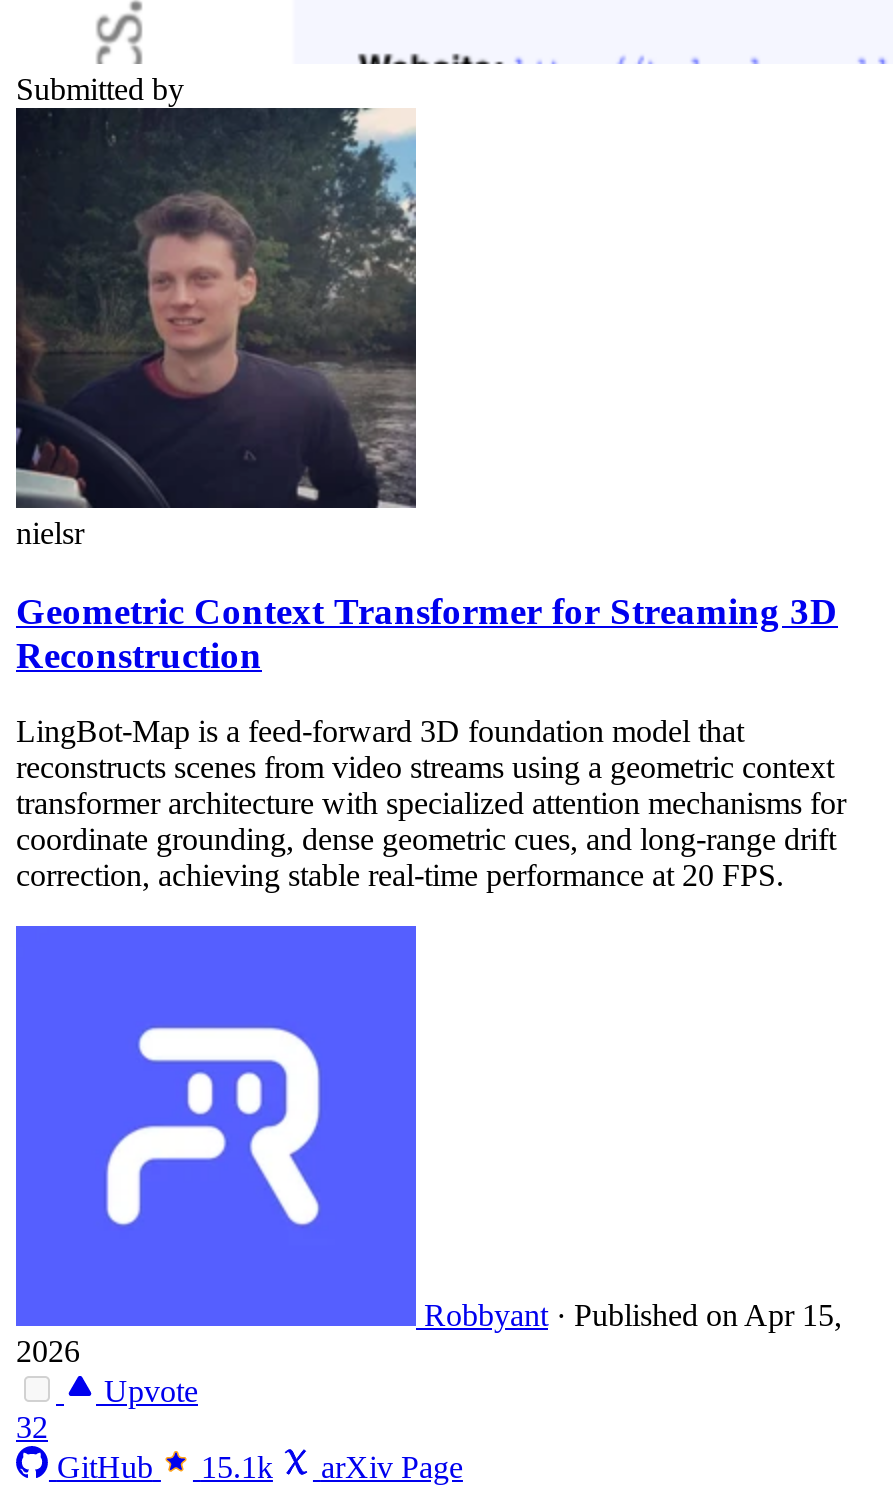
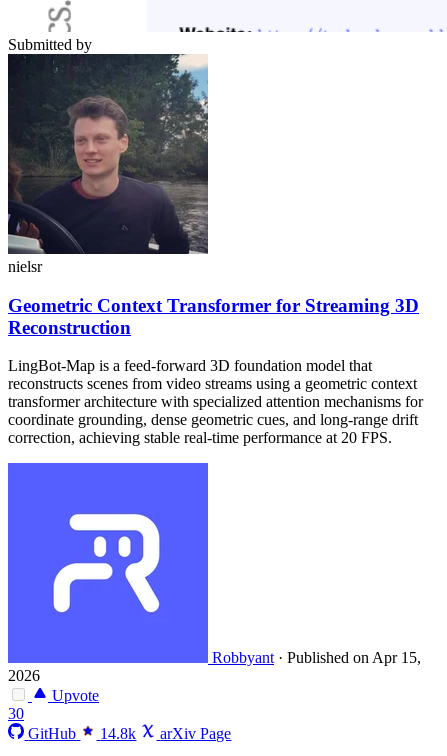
- 32
+ 30

- GitHub 15.1k arXiv Page
+ GitHub 14.8k arXiv Page
